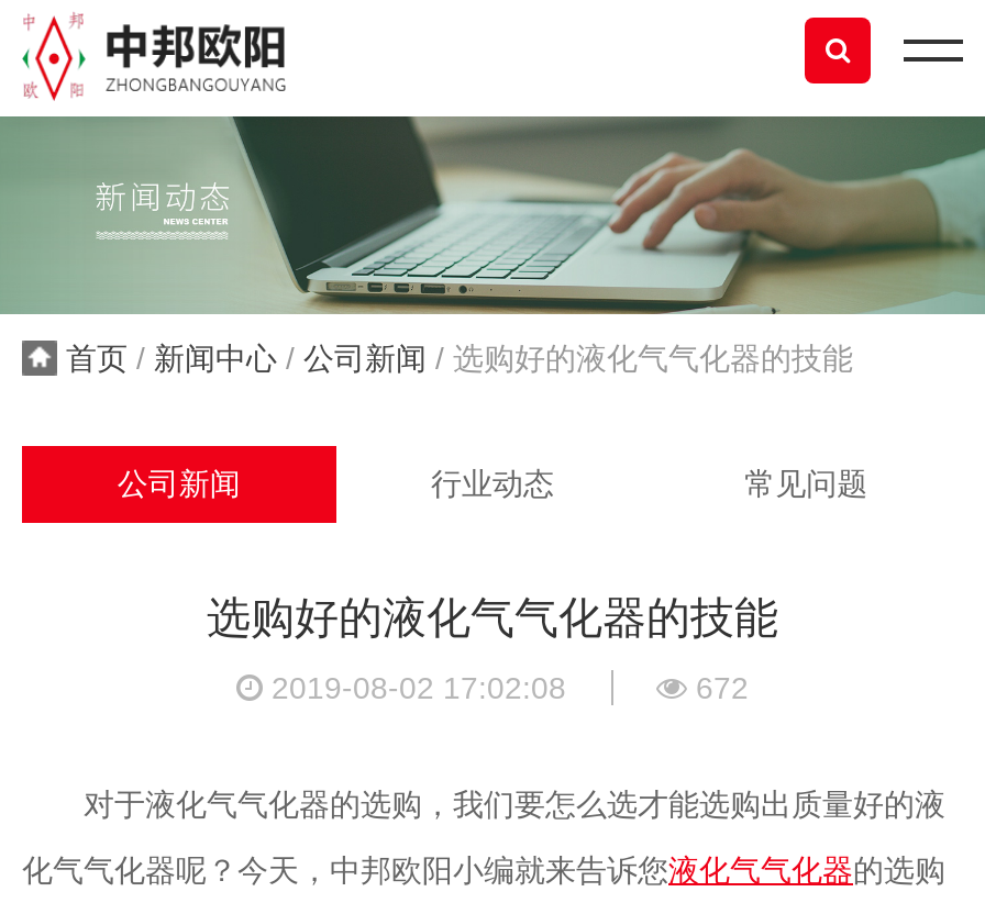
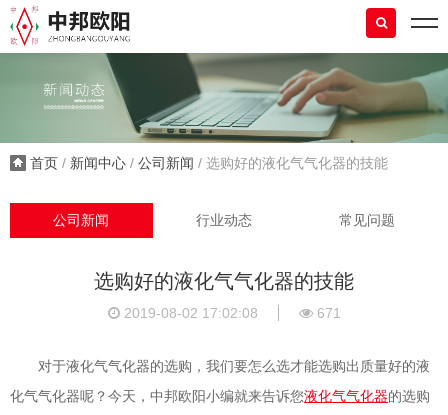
- 672
+ 671
